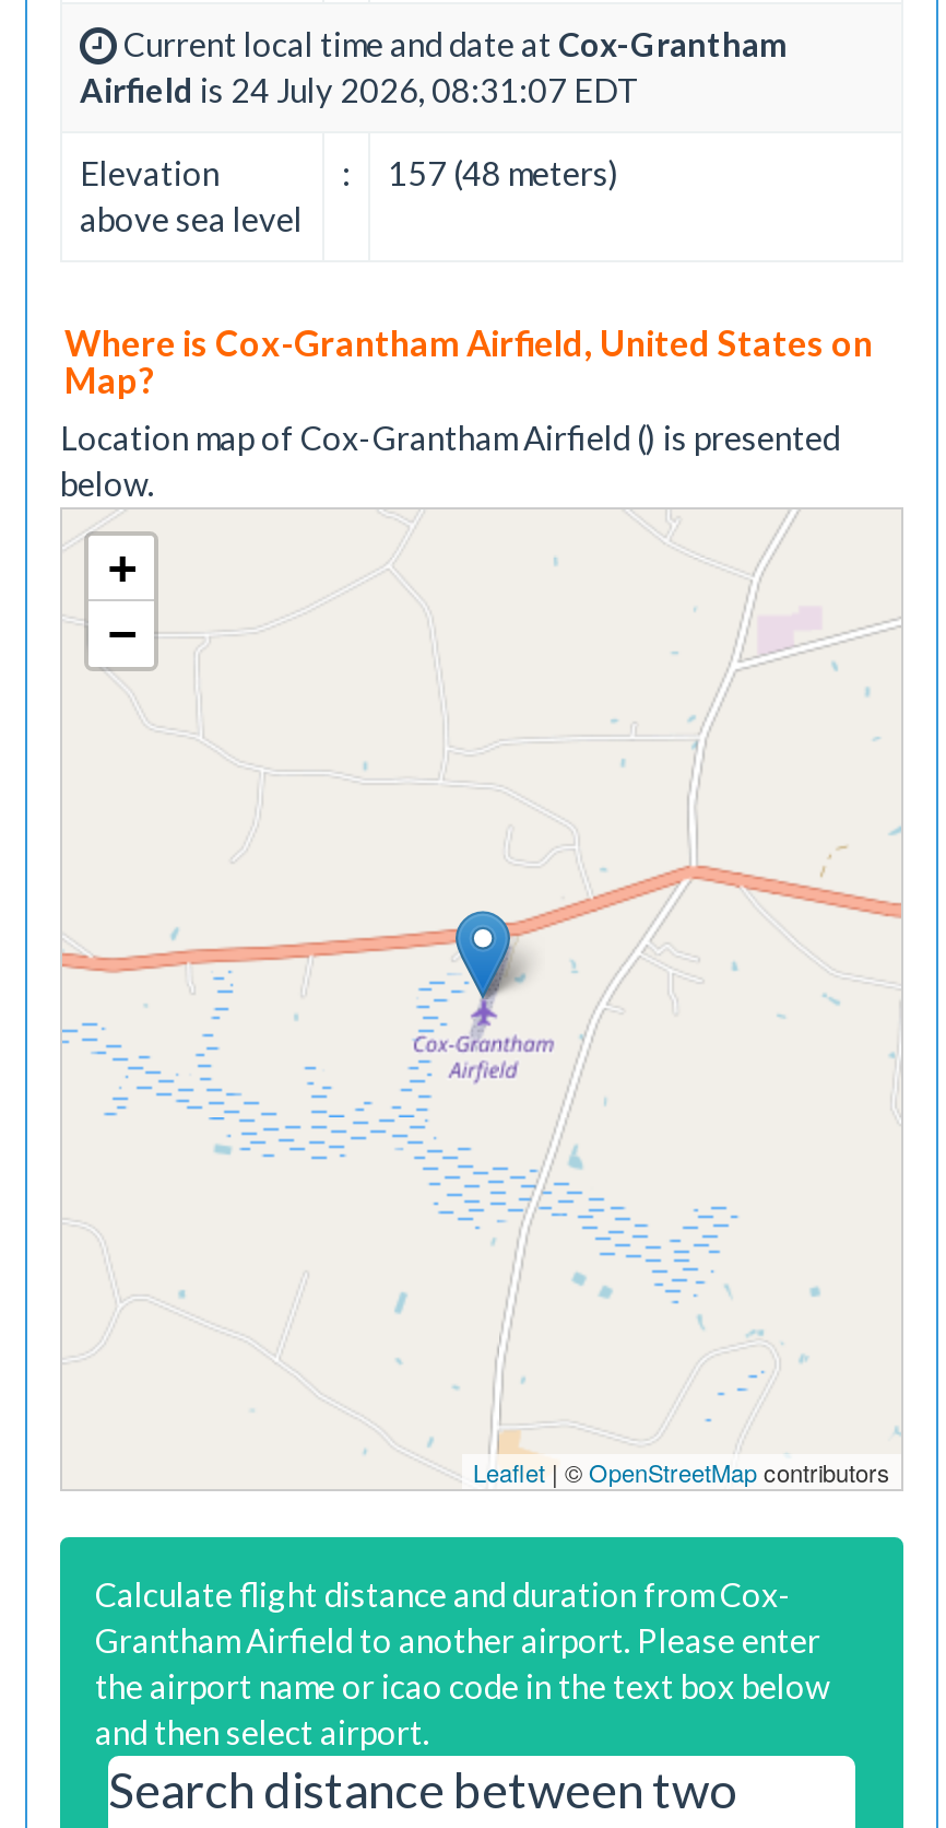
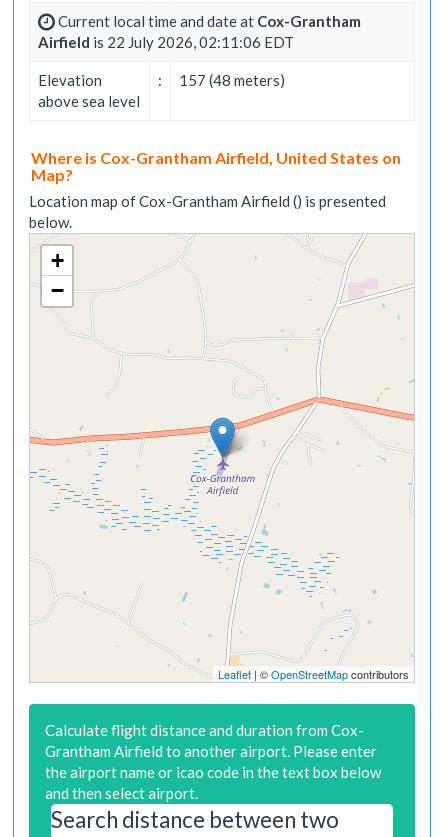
- Airfield is 24 July 2026, 08:31:07 EDT
+ Airfield is 22 July 2026, 02:11:06 EDT
